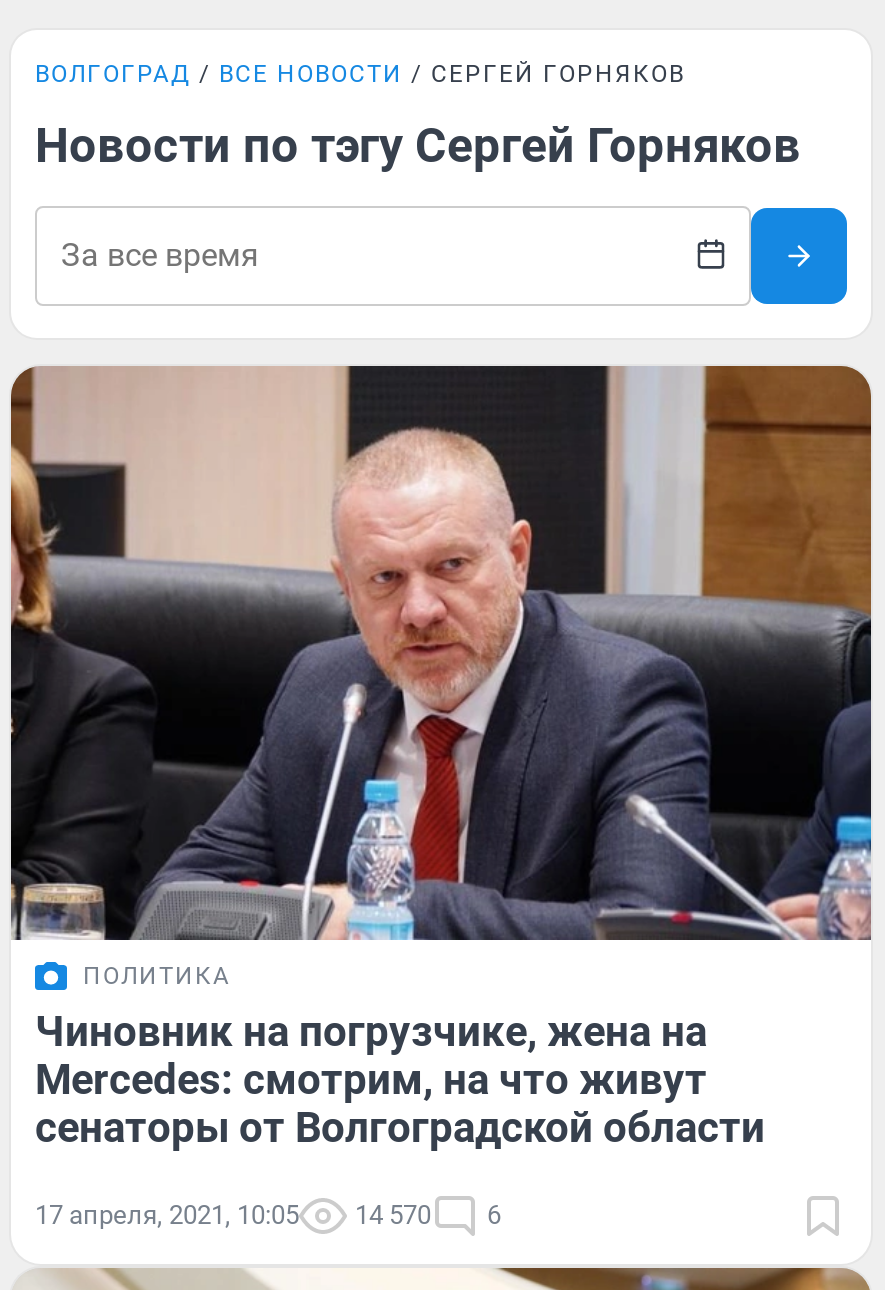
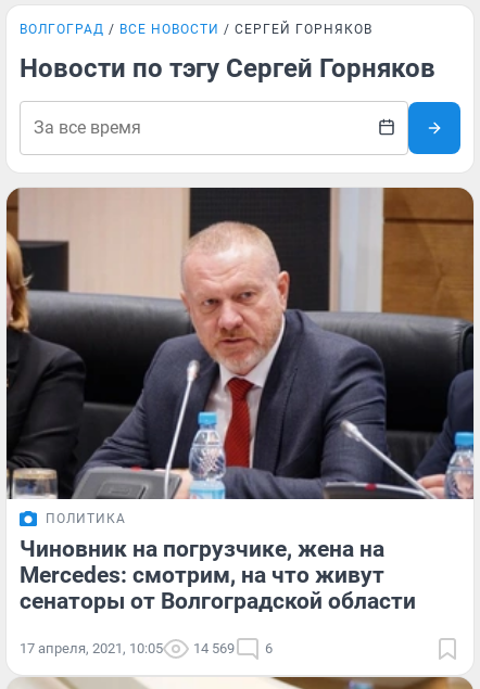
- 17 апреля, 2021, 10:05 14 570 6
+ 17 апреля, 2021, 10:05 14 569 6
